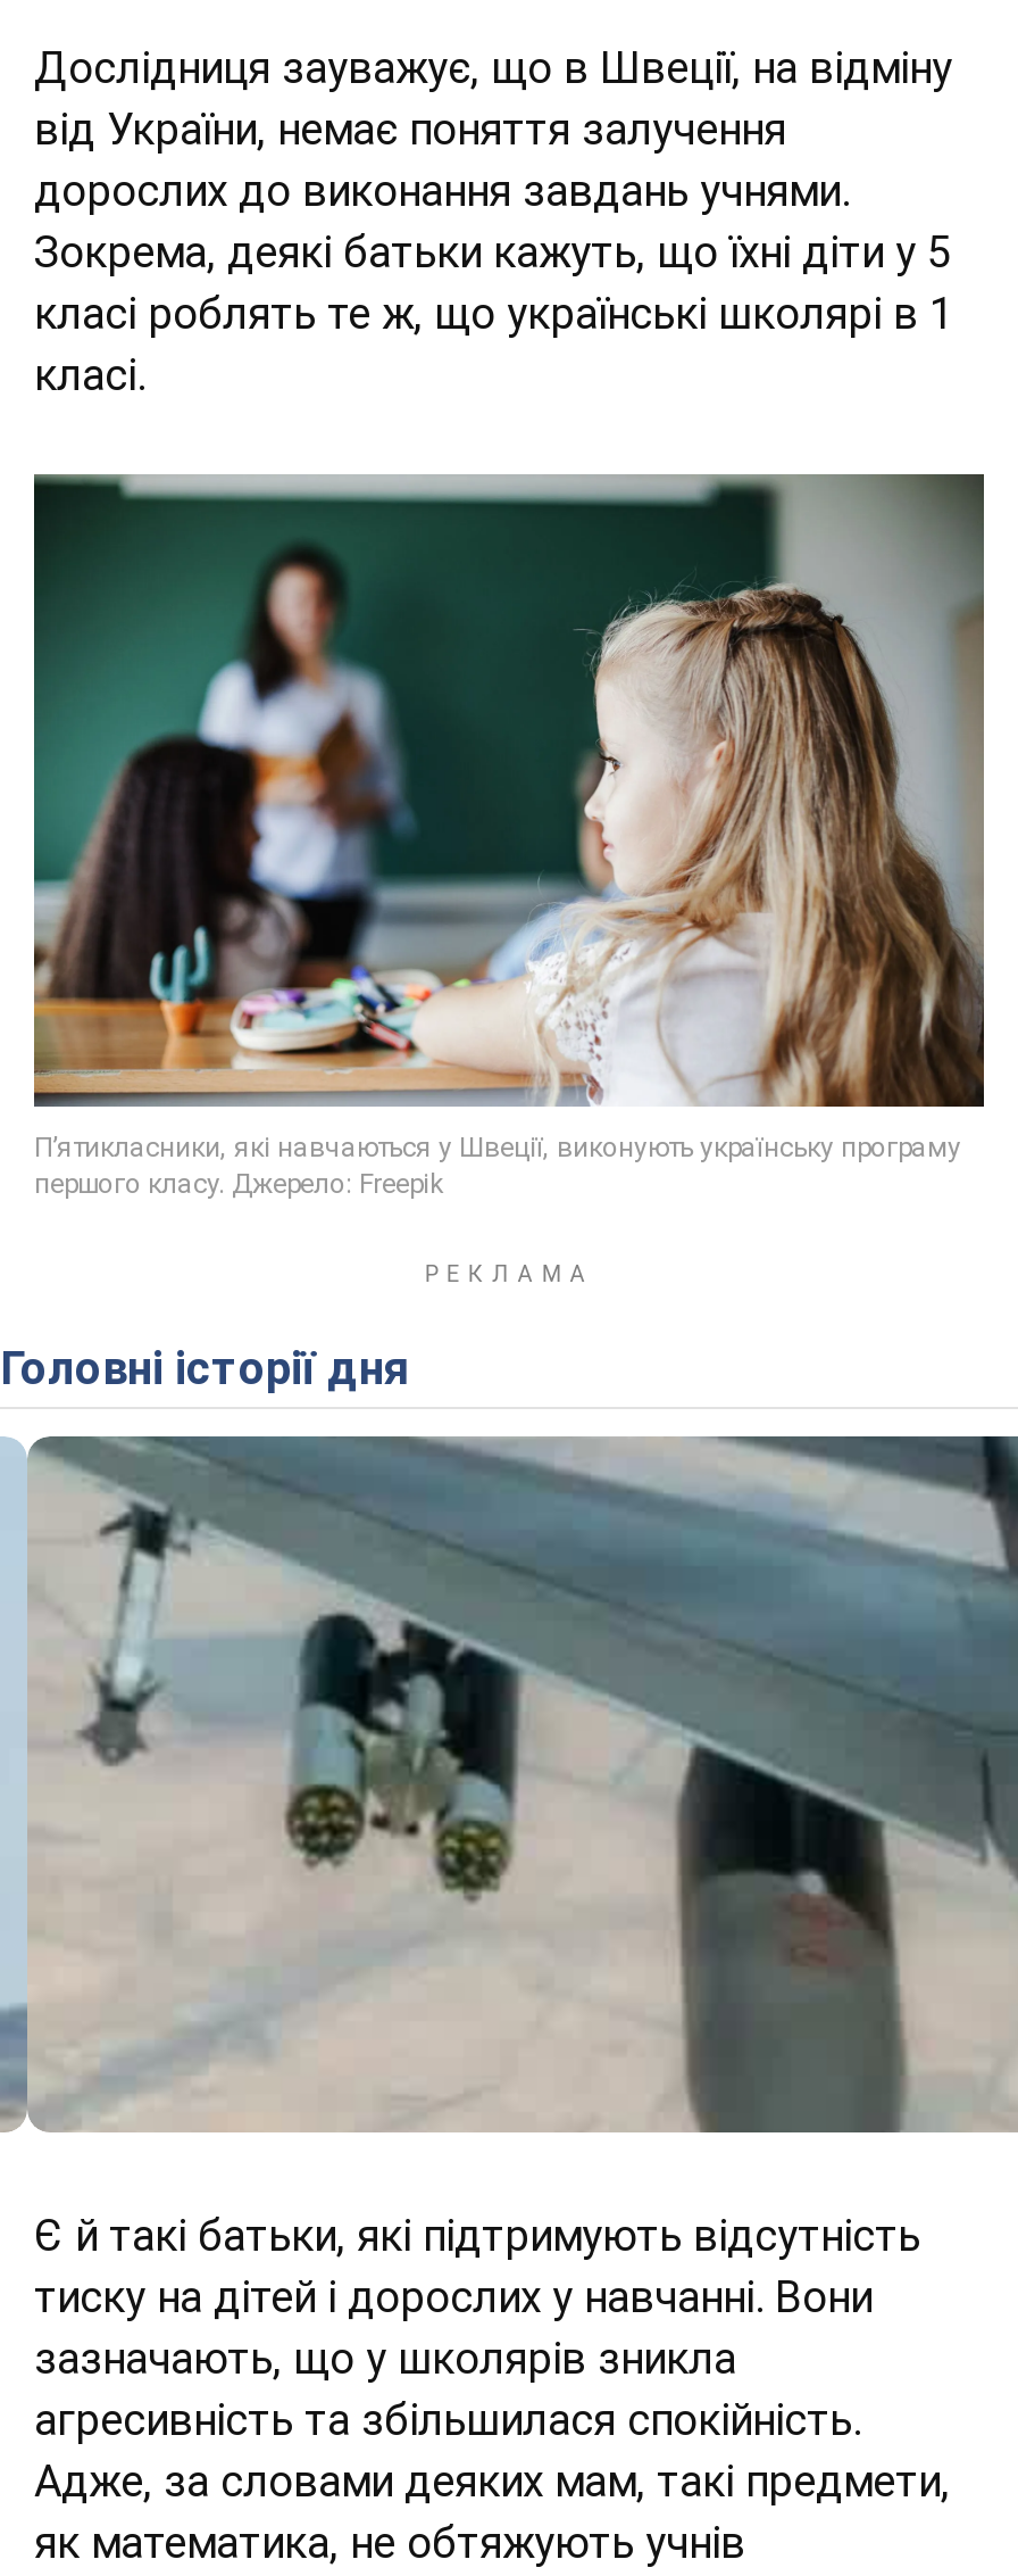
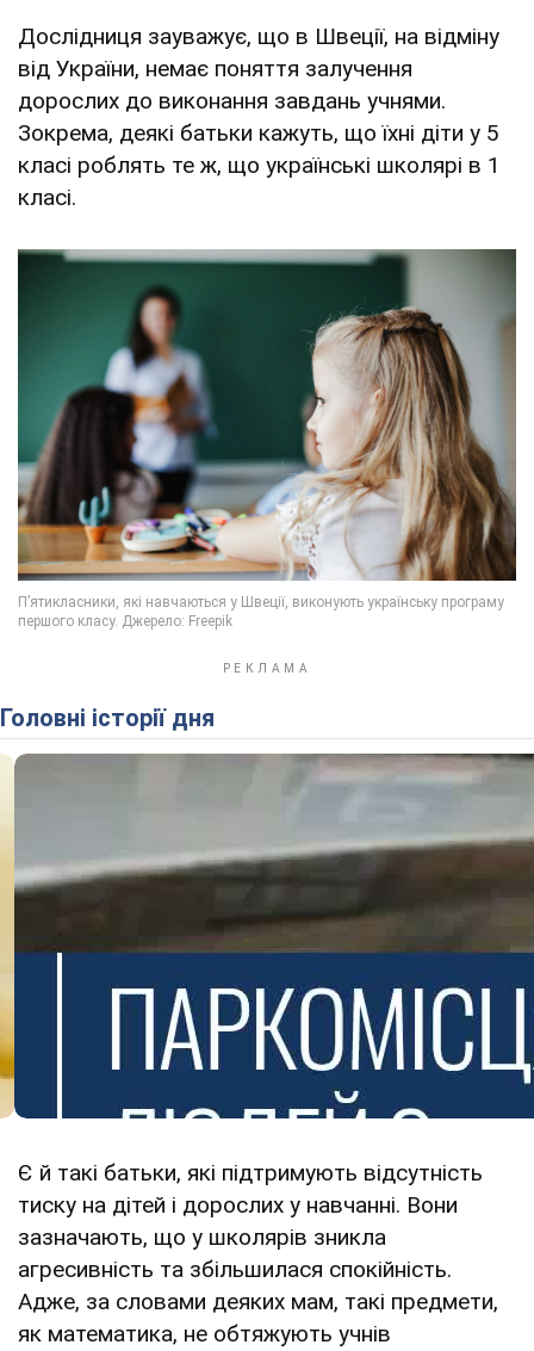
- [image]
+ [image]
